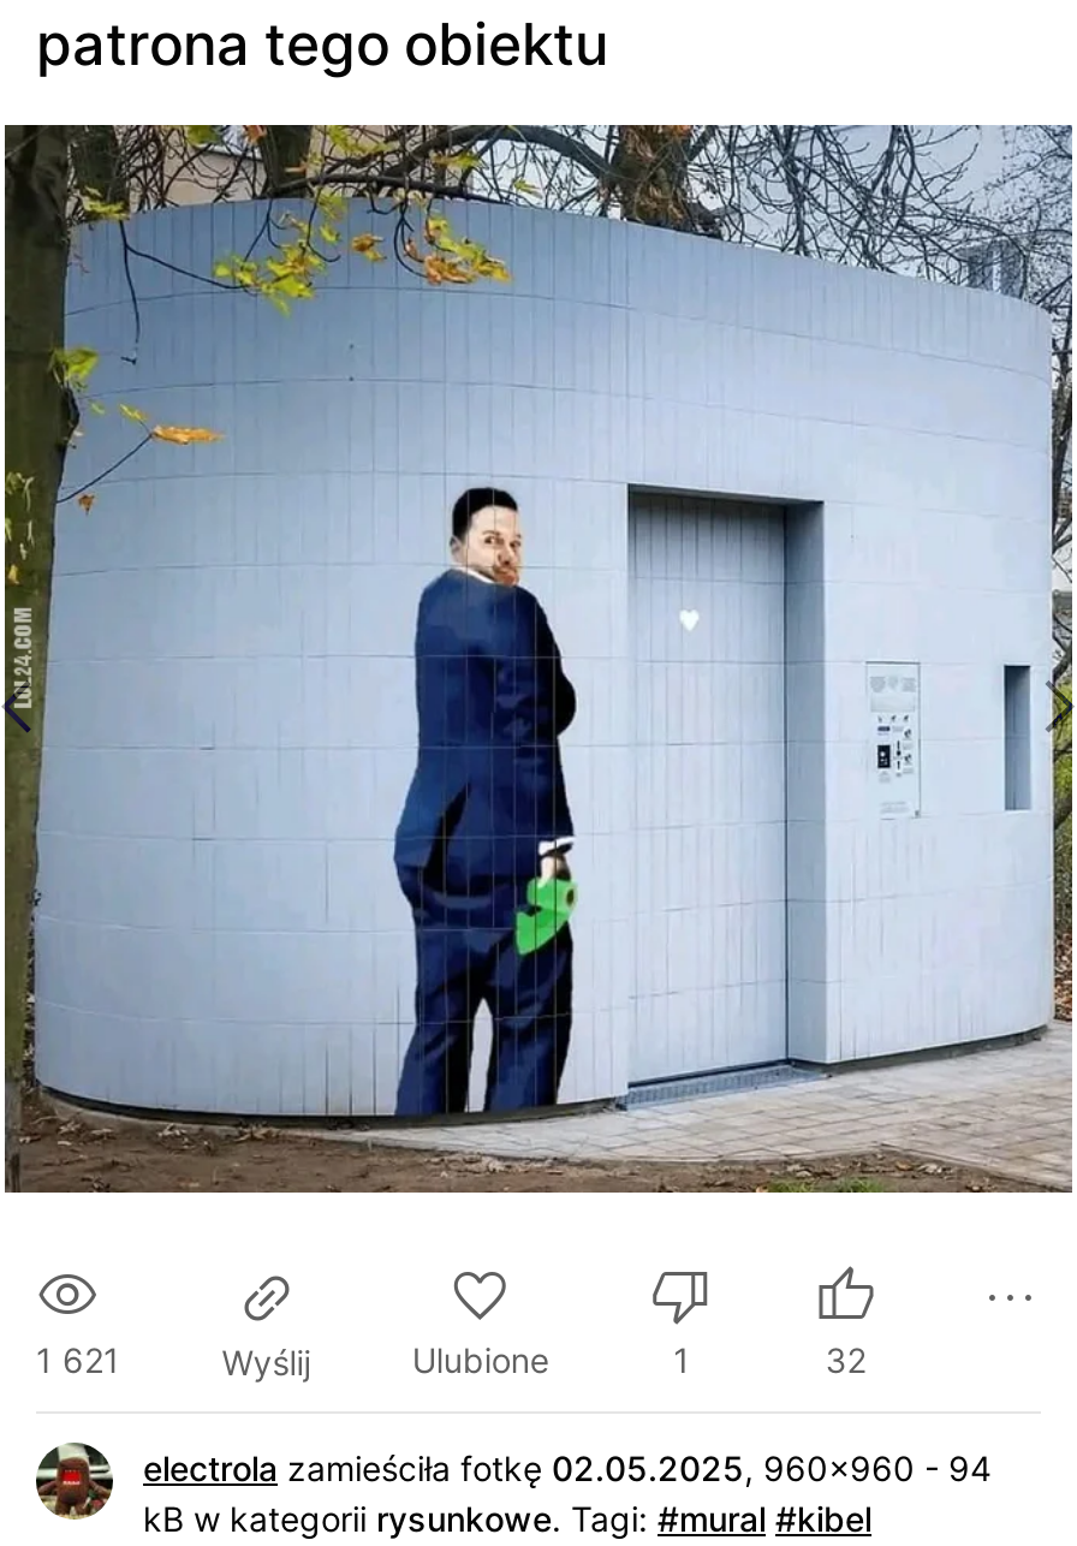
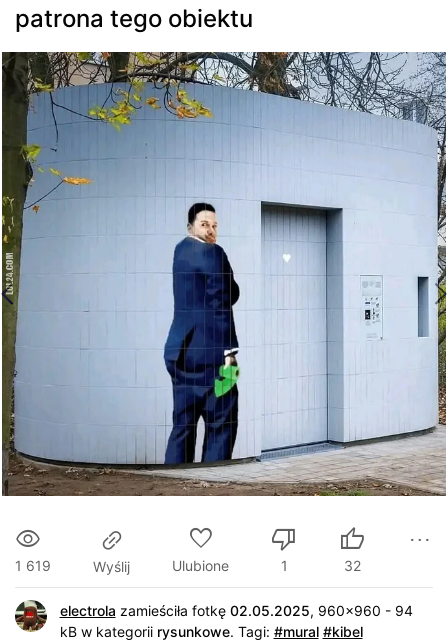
- 1 621
+ 1 619
